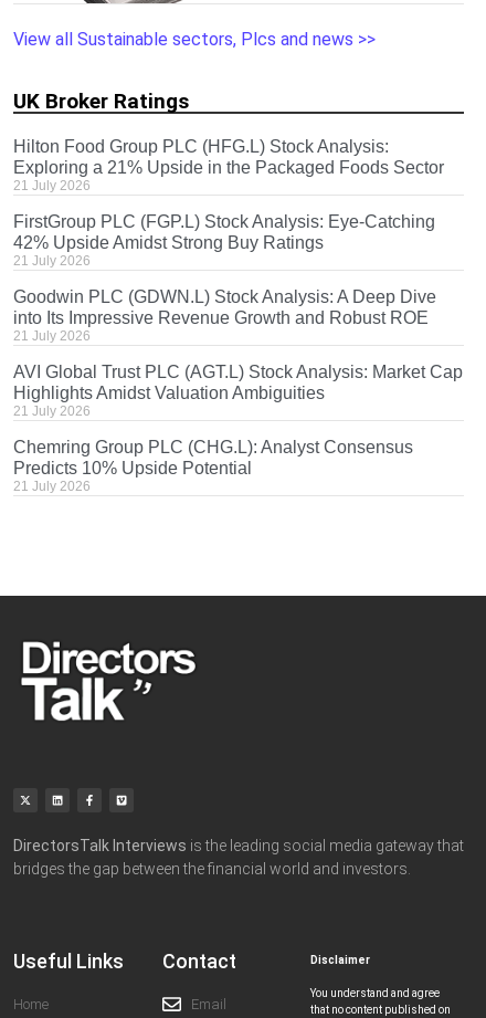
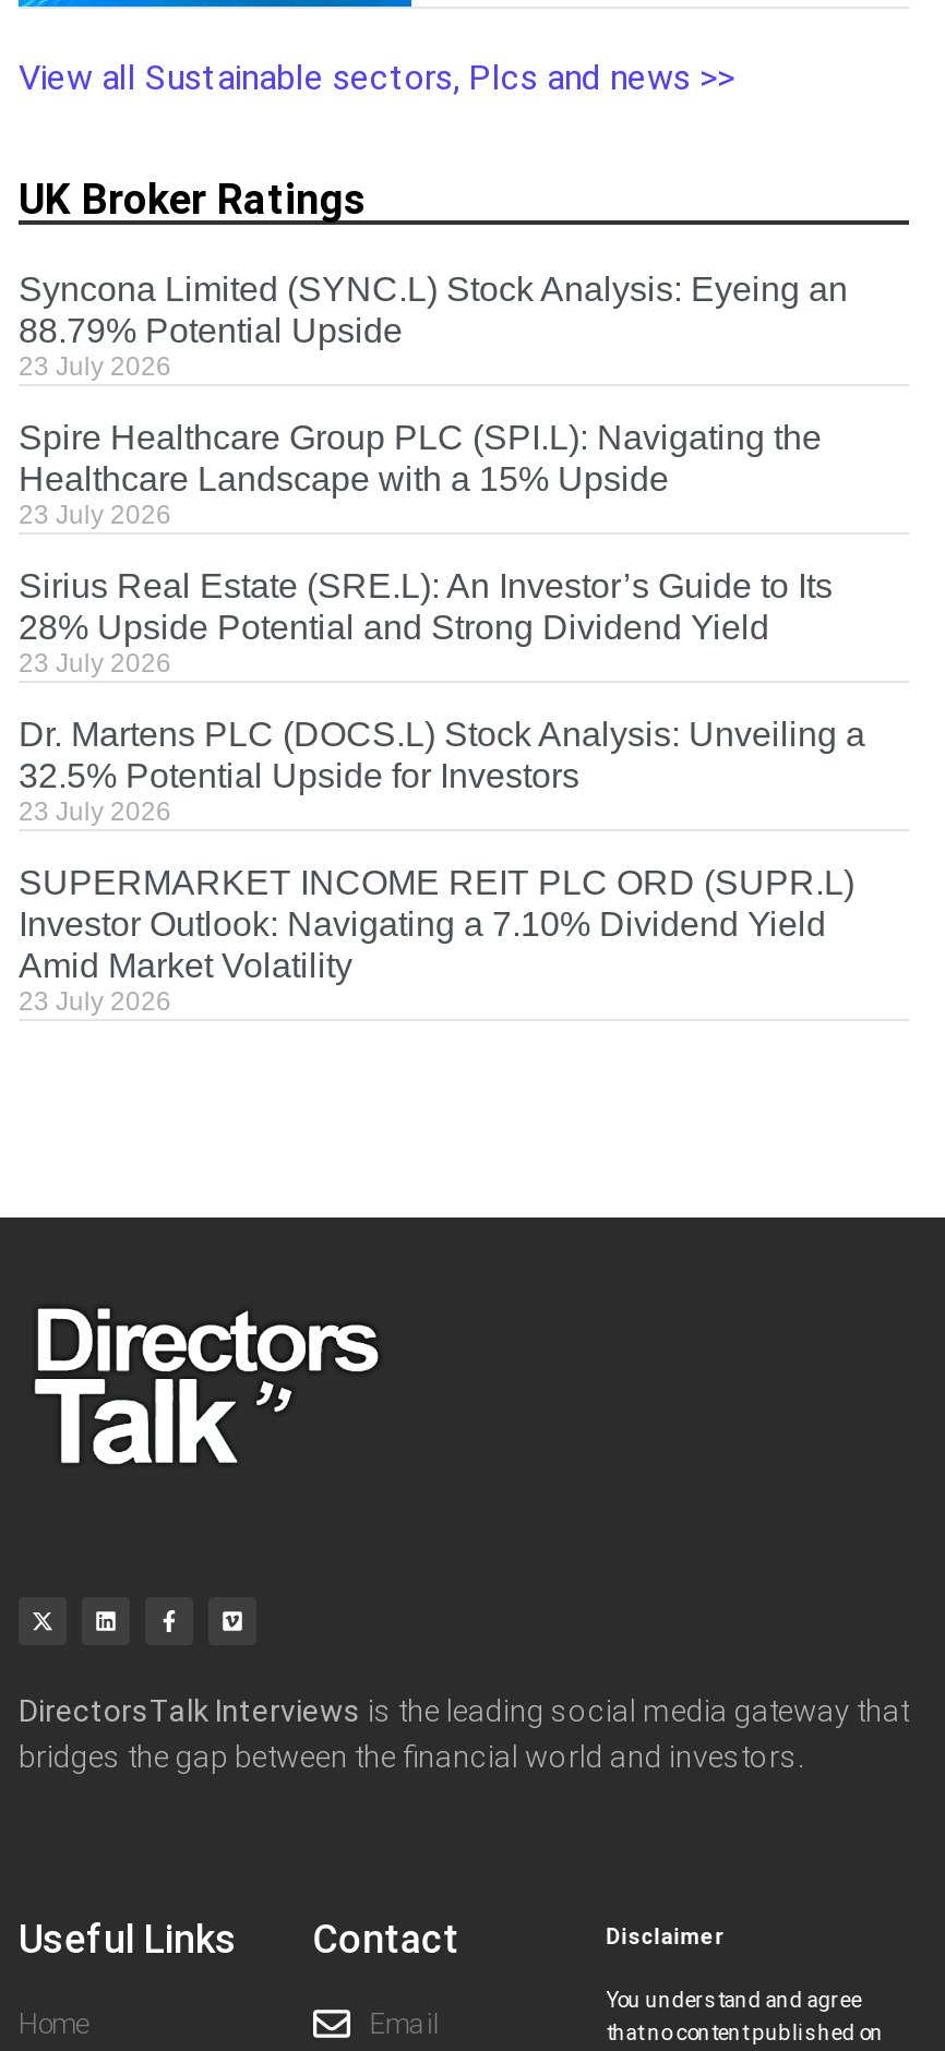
- Hilton Food Group PLC (HFG.L) Stock Analysis:
- Exploring a 21% Upside in the Packaged Foods Sector
- 21 July 2026
+ Syncona Limited (SYNC.L) Stock Analysis: Eyeing an
+ 88.79% Potential Upside
+ 23 July 2026

- FirstGroup PLC (FGP.L) Stock Analysis: Eye-Catching
- 42% Upside Amidst Strong Buy Ratings
- 21 July 2026
+ Spire Healthcare Group PLC (SPI.L): Navigating the
+ Healthcare Landscape with a 15% Upside
+ 23 July 2026

- Goodwin PLC (GDWN.L) Stock Analysis: A Deep Dive
- into Its Impressive Revenue Growth and Robust ROE
- 21 July 2026
+ Sirius Real Estate (SRE.L): An Investor’s Guide to Its
+ 28% Upside Potential and Strong Dividend Yield
+ 23 July 2026

- AVI Global Trust PLC (AGT.L) Stock Analysis: Market Cap
- Highlights Amidst Valuation Ambiguities
- 21 July 2026
+ Dr. Martens PLC (DOCS.L) Stock Analysis: Unveiling a
+ 32.5% Potential Upside for Investors
+ 23 July 2026

- Chemring Group PLC (CHG.L): Analyst Consensus
- Predicts 10% Upside Potential
- 21 July 2026
+ SUPERMARKET INCOME REIT PLC ORD (SUPR.L)
+ Investor Outlook: Navigating a 7.10% Dividend Yield
+ Amid Market Volatility
+ 23 July 2026
